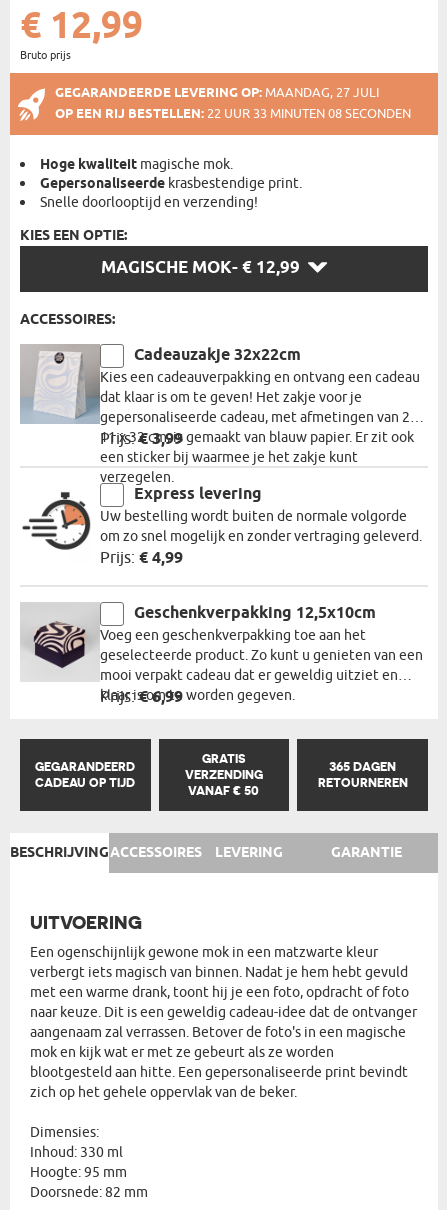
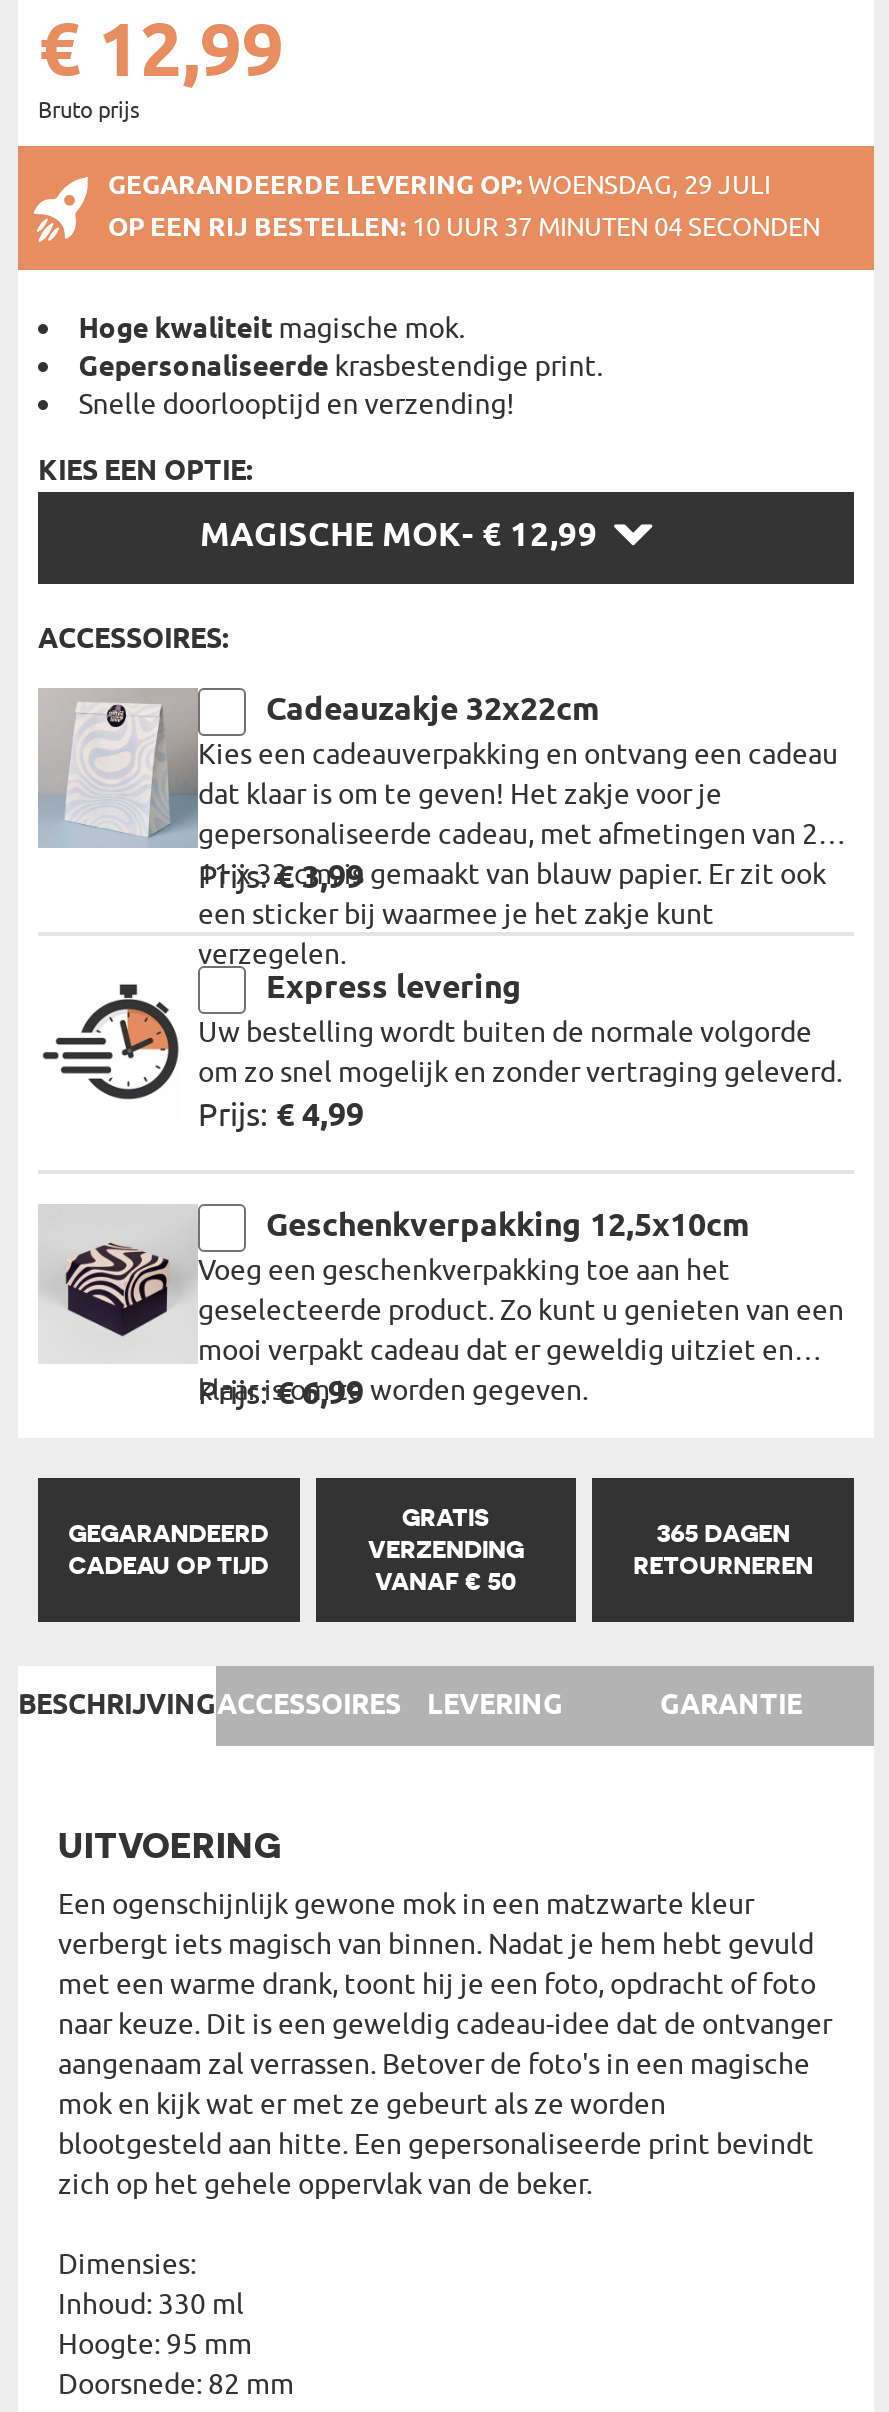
- GEGARANDEERDE LEVERING OP: MAANDAG, 27 JULI
+ GEGARANDEERDE LEVERING OP: WOENSDAG, 29 JULI

- OP EEN RIJ BESTELLEN: 22 UUR 33 MINUTEN 08 SECONDEN
+ OP EEN RIJ BESTELLEN: 10 UUR 37 MINUTEN 04 SECONDEN
